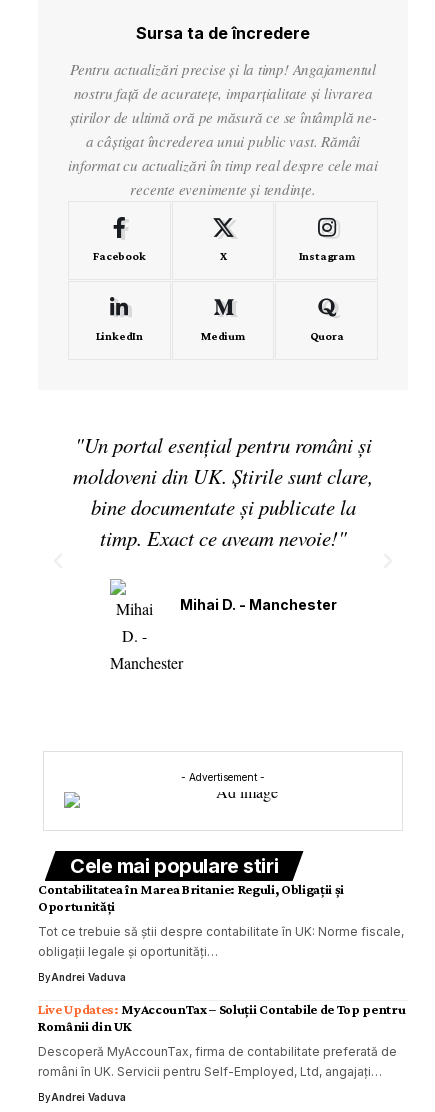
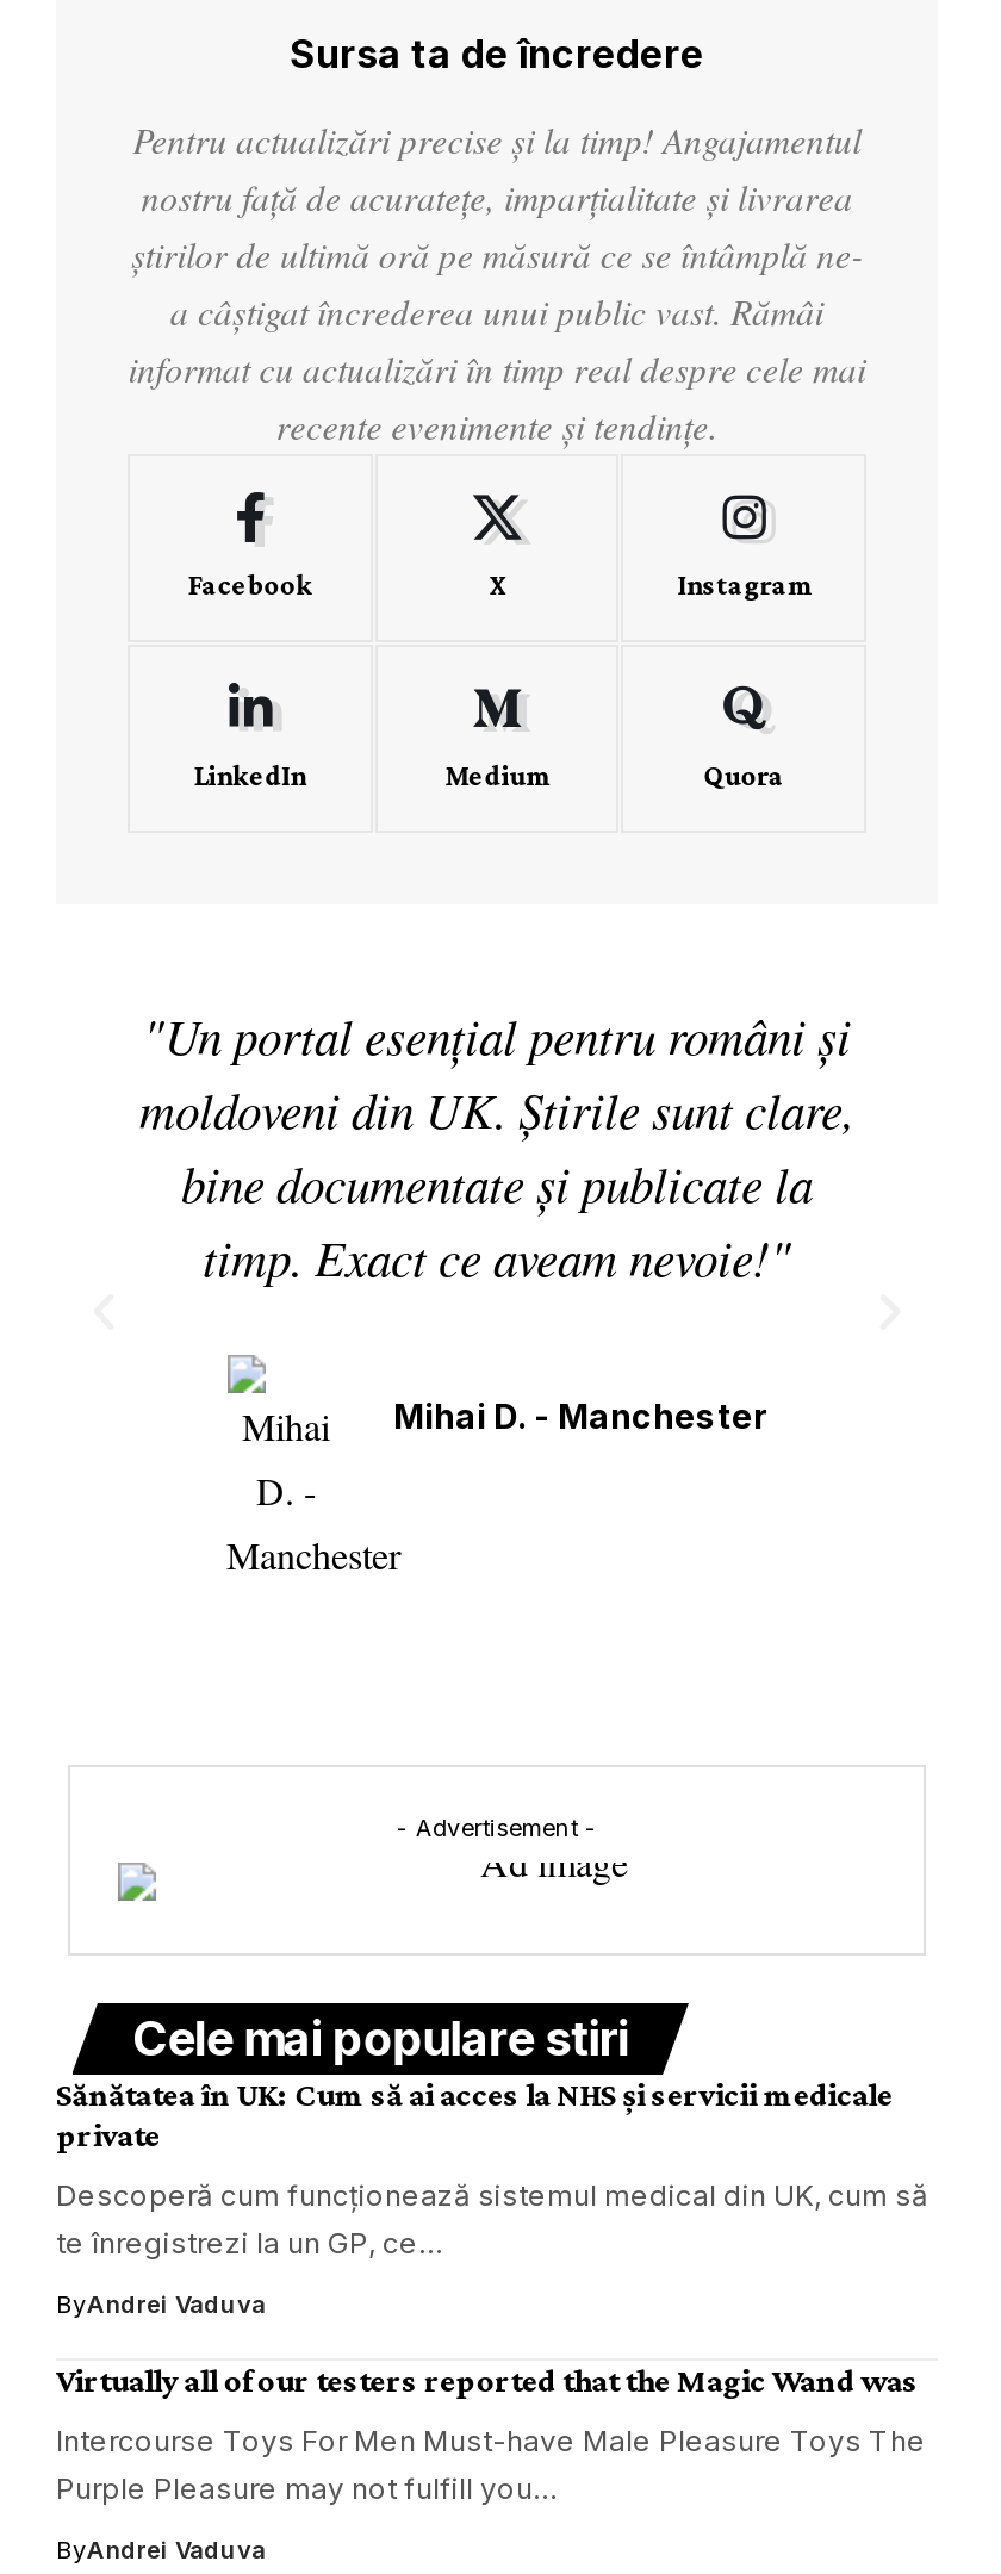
- Contabilitatea în Marea Britanie: Reguli, Obligații și
- Oportunități
+ Sănătatea în UK: Cum să ai acces la NHS și servicii medicale
+ private

- Tot ce trebuie să știi despre contabilitate în UK: Norme fiscale,
- obligații legale și oportunități…
+ Descoperă cum funcționează sistemul medical din UK, cum să
+ te înregistrezi la un GP, ce…

- MyAccounTax – Soluții Contabile de Top pentru
- Românii din UK
+ Virtually all of our testers reported that the Magic Wand was

- Descoperă MyAccounTax, firma de contabilitate preferată de
- români în UK. Servicii pentru Self-Employed, Ltd, angajați…
+ Intercourse Toys For Men Must-have Male Pleasure Toys The
+ Purple Pleasure may not fulfill you…
